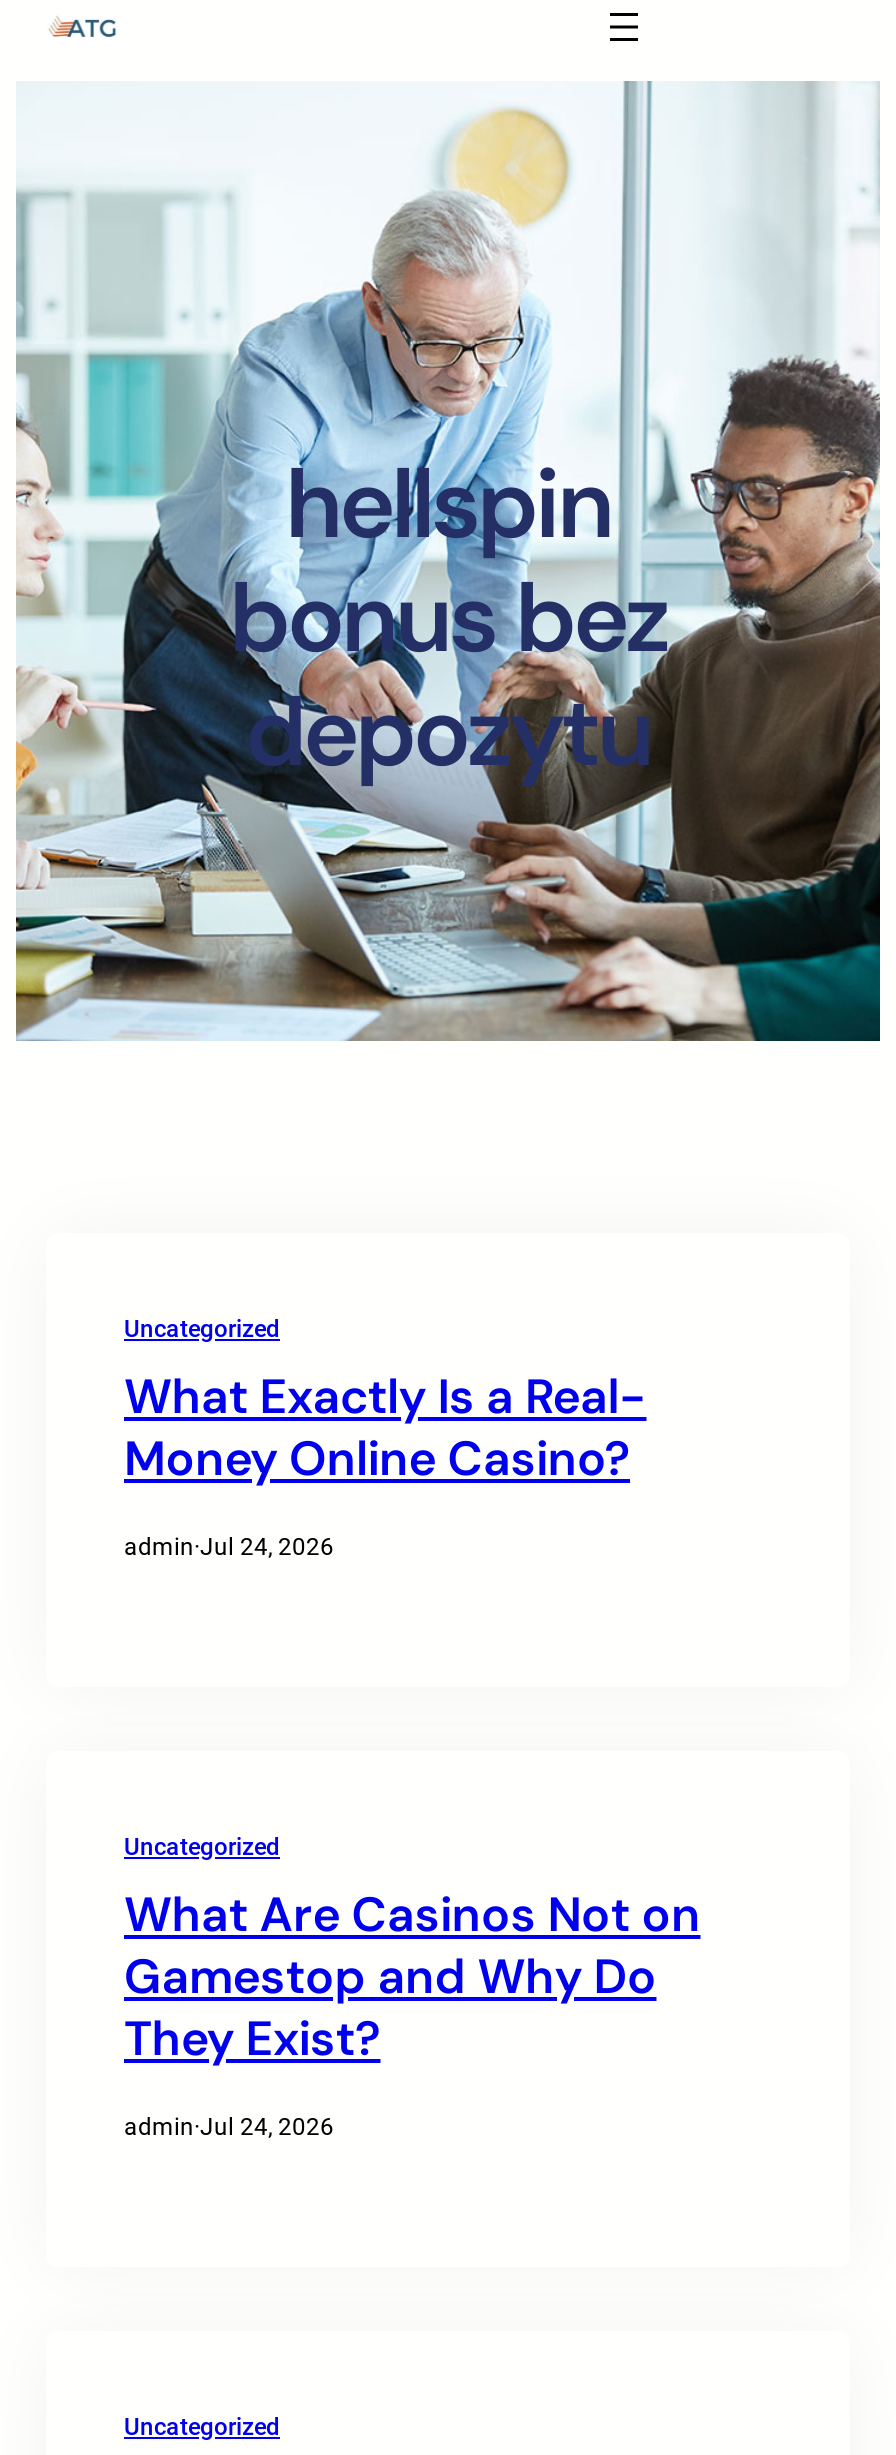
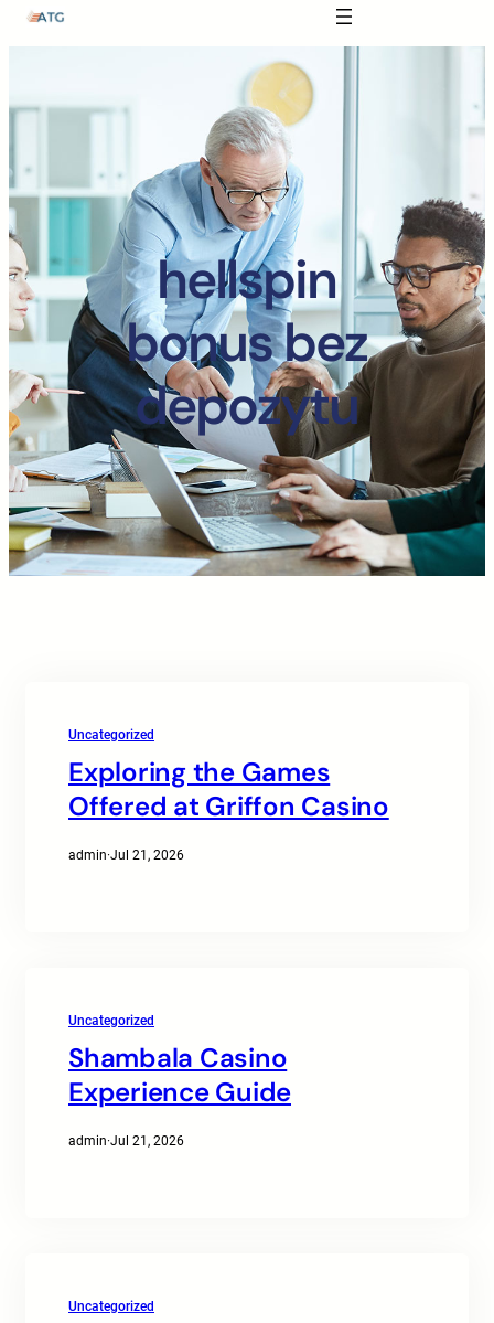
- What Exactly Is a Real-
- Money Online Casino?
+ Exploring the Games
+ Offered at Griffon Casino

- admin·Jul 24, 2026
+ admin·Jul 21, 2026

- What Are Casinos Not on
- Gamestop and Why Do
- They Exist?
+ Shambala Casino
+ Experience Guide

- admin·Jul 24, 2026
+ admin·Jul 21, 2026
